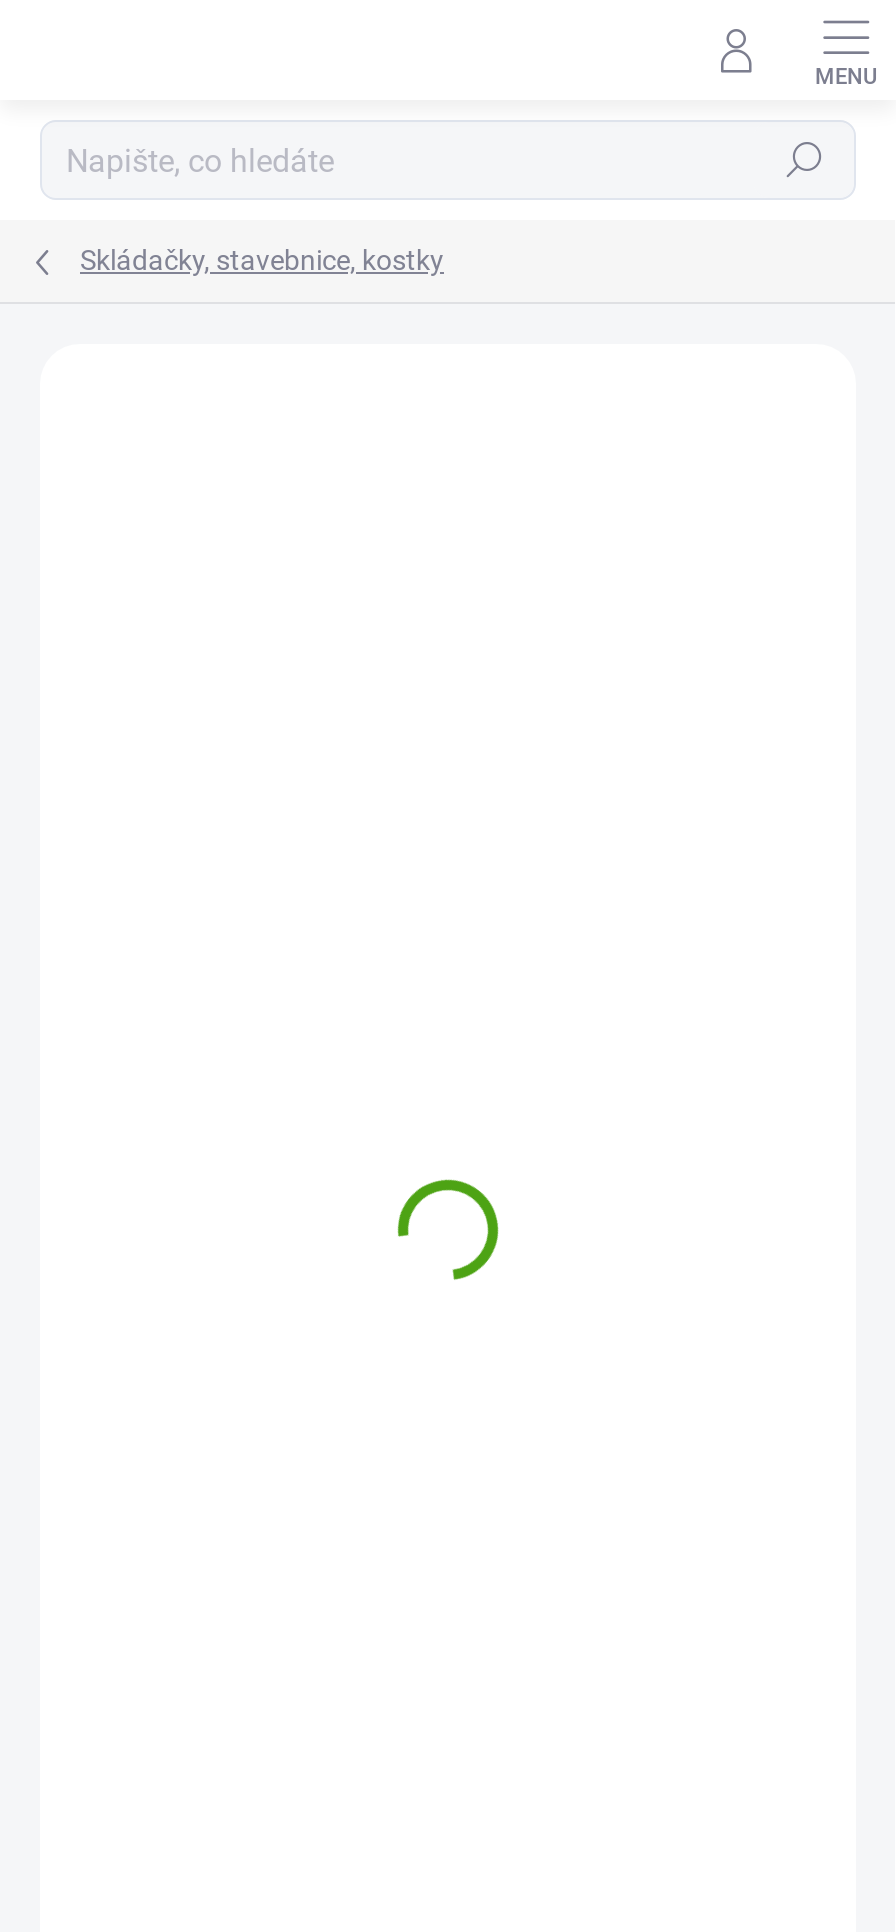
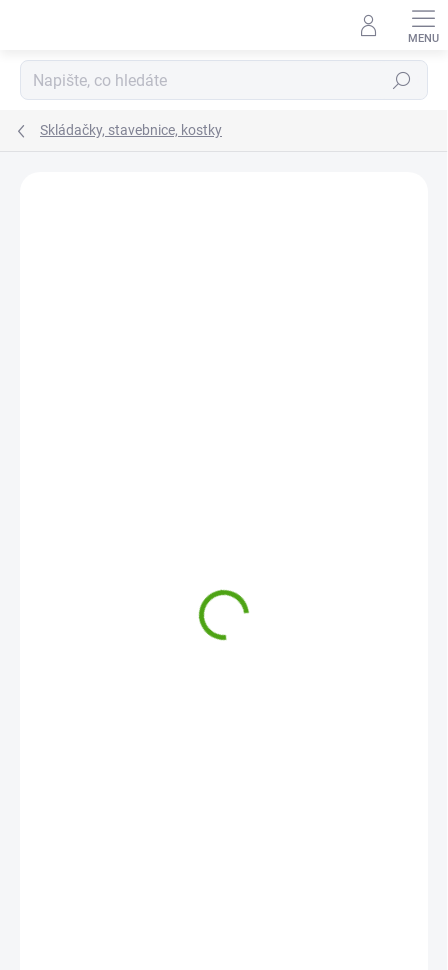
- [image]
+ [image]
